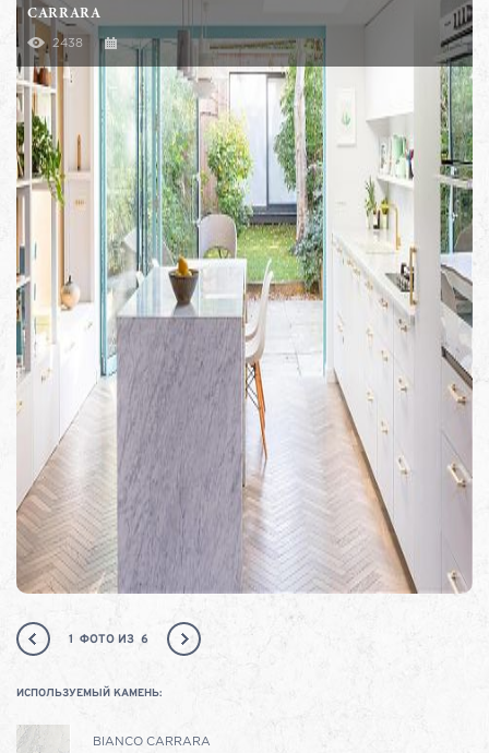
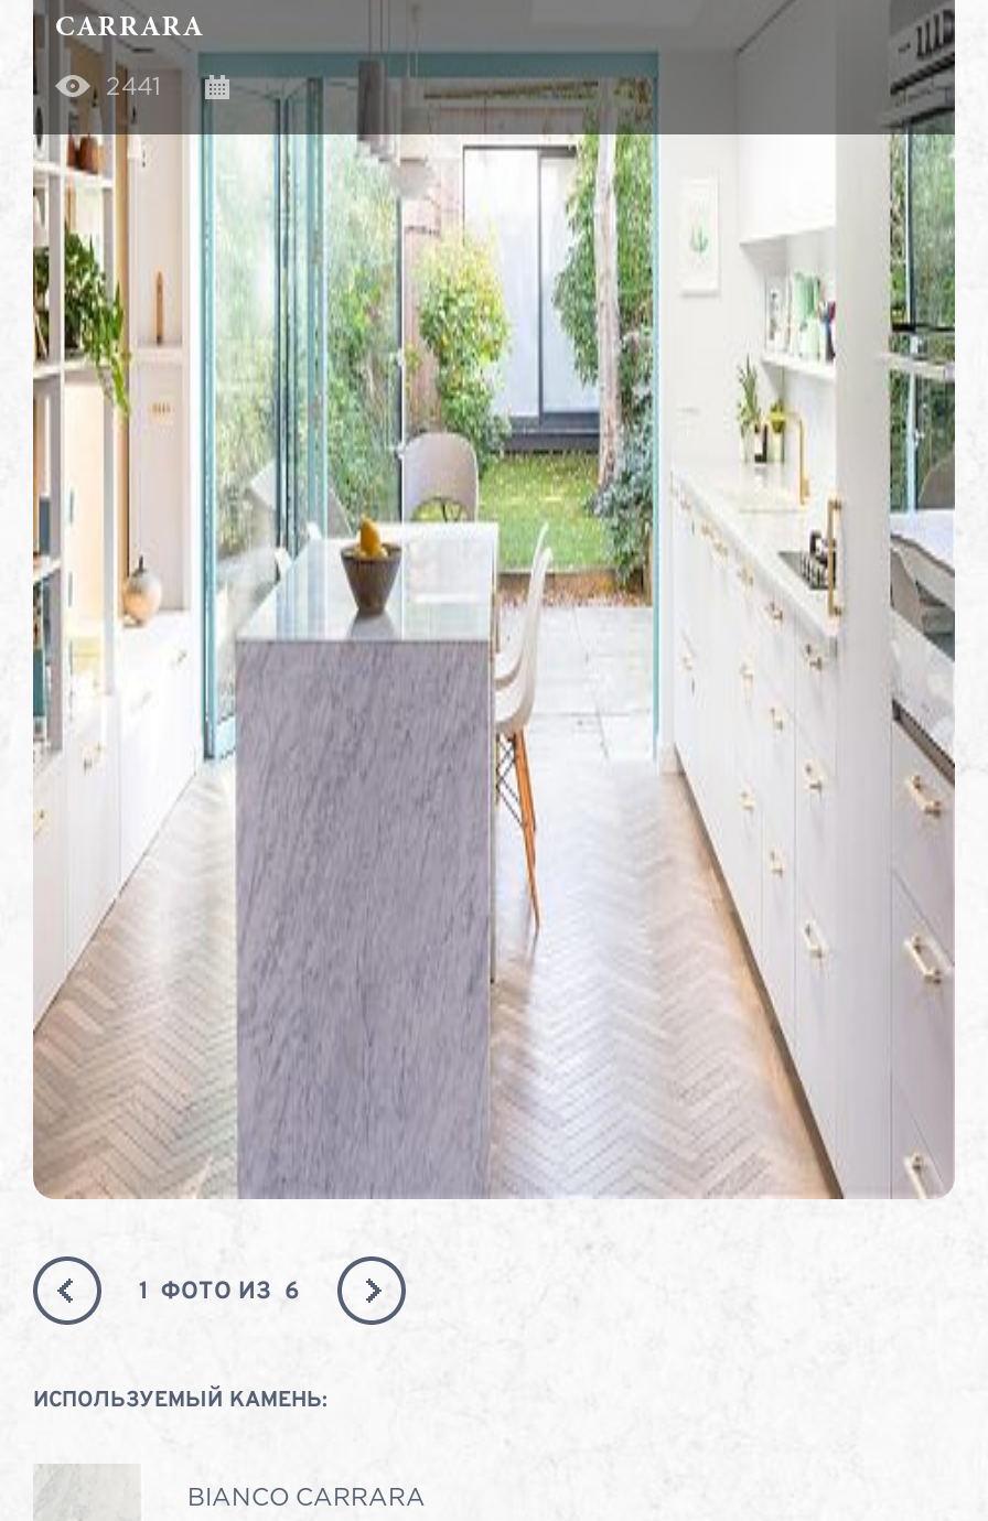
- 2438
+ 2441
